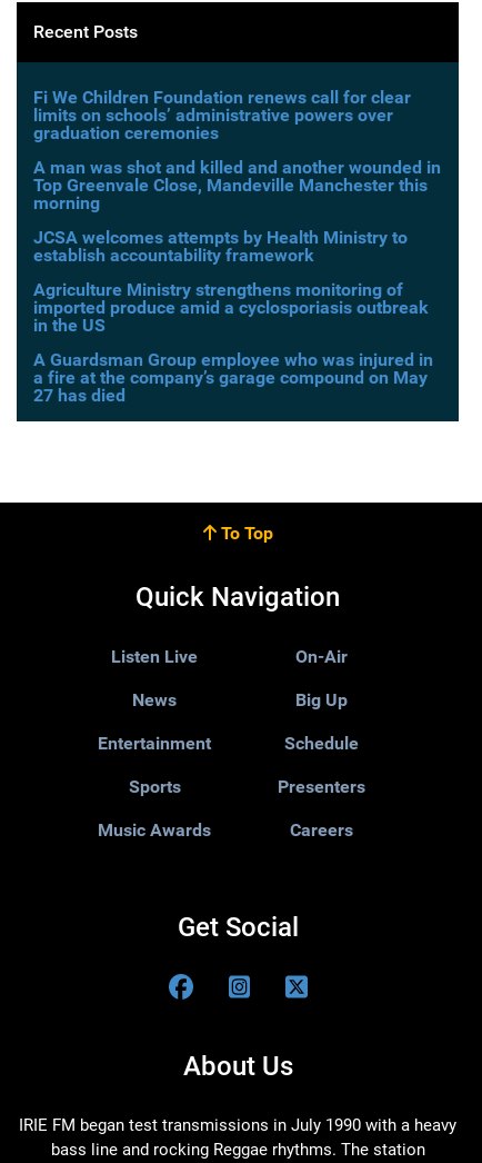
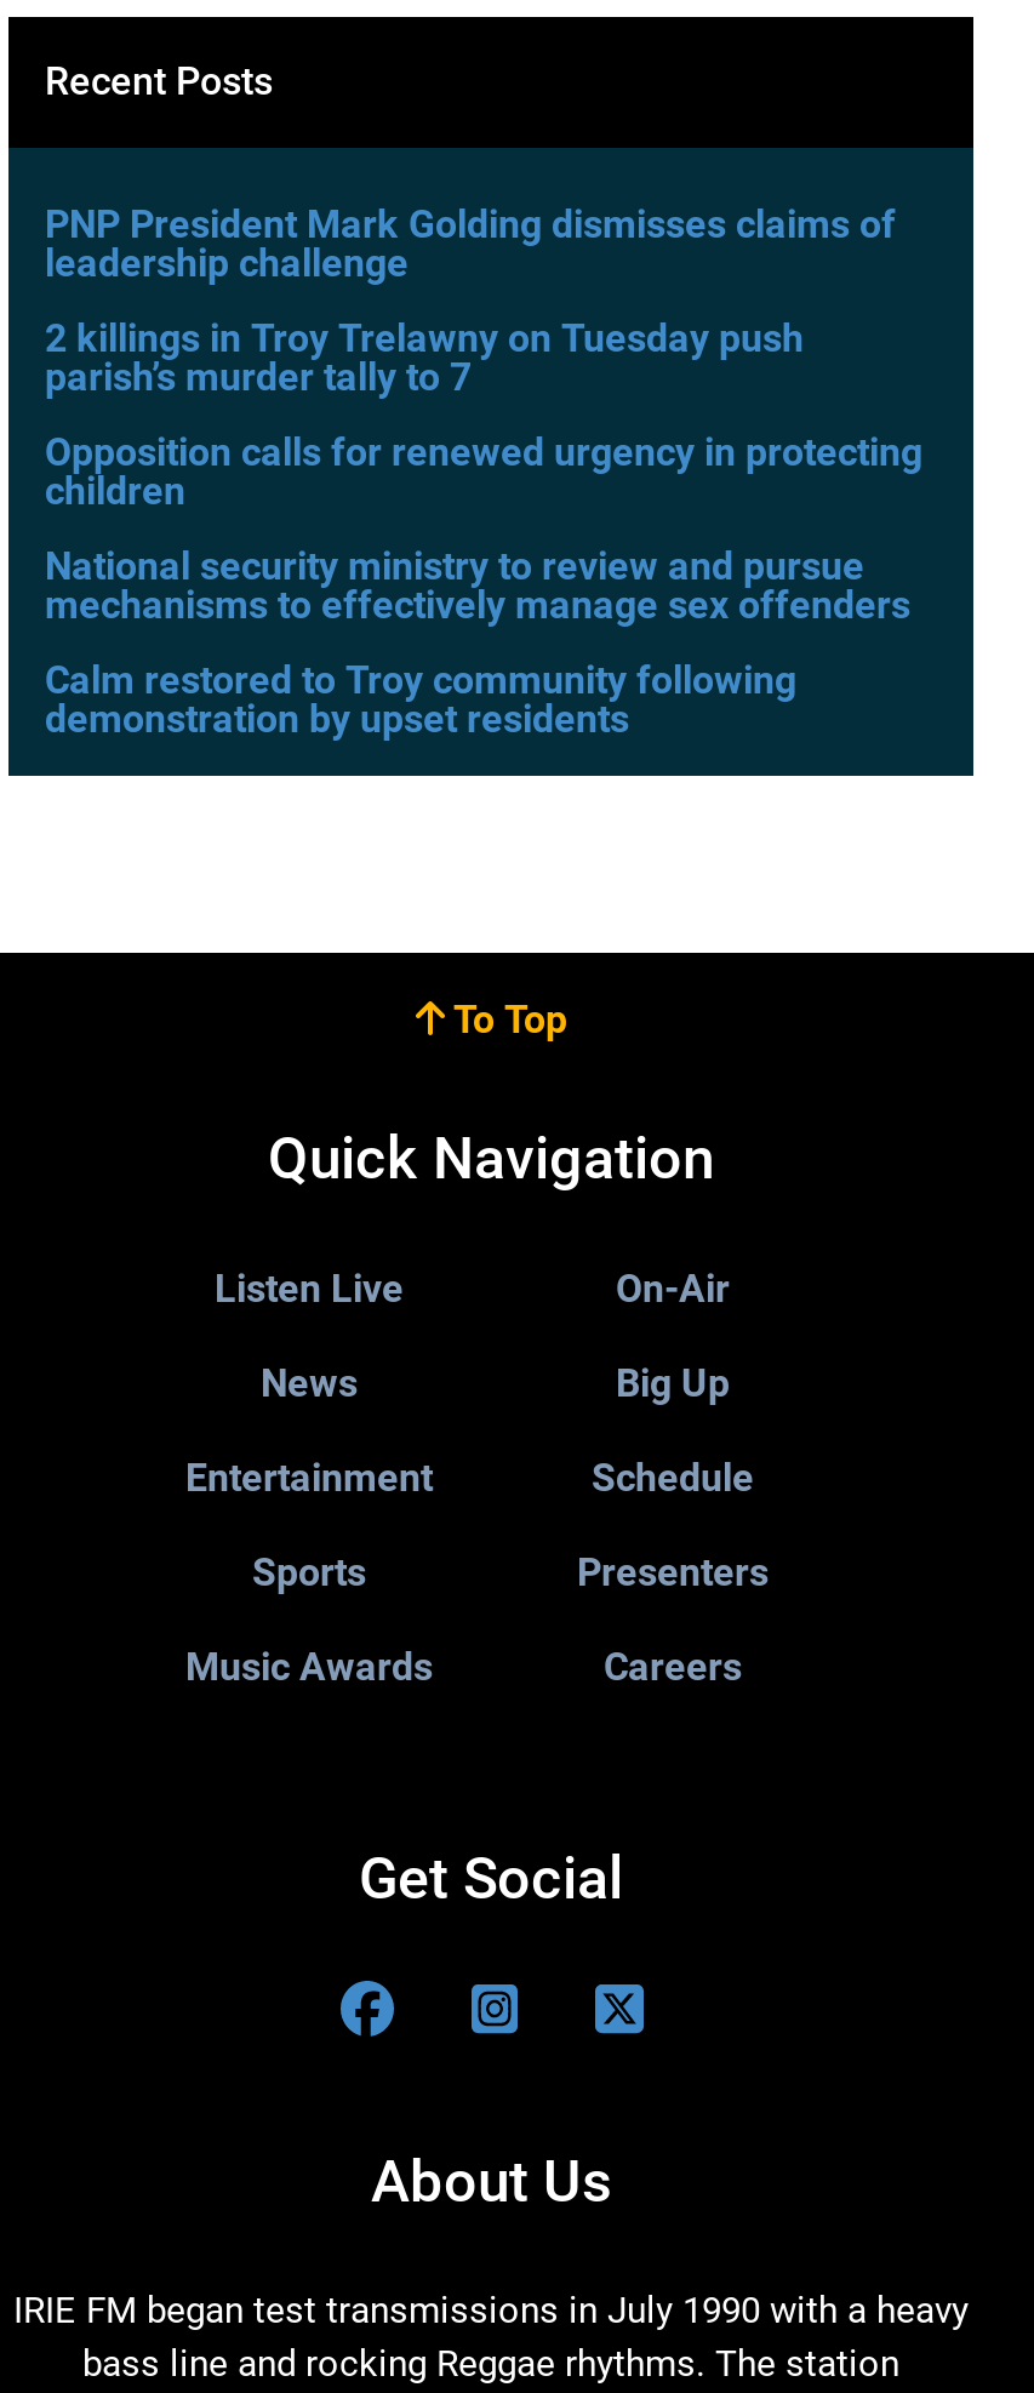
- Fi We Children Foundation renews call for clear
- limits on schools’ administrative powers over
- graduation ceremonies
+ PNP President Mark Golding dismisses claims of
+ leadership challenge

- A man was shot and killed and another wounded in
- Top Greenvale Close, Mandeville Manchester this
- morning
+ 2 killings in Troy Trelawny on Tuesday push
+ parish’s murder tally to 7

- JCSA welcomes attempts by Health Ministry to
- establish accountability framework
+ Opposition calls for renewed urgency in protecting
+ children

- Agriculture Ministry strengthens monitoring of
- imported produce amid a cyclosporiasis outbreak
- in the US
+ National security ministry to review and pursue
+ mechanisms to effectively manage sex offenders

- A Guardsman Group employee who was injured in
- a fire at the company’s garage compound on May
- 27 has died
+ Calm restored to Troy community following
+ demonstration by upset residents
